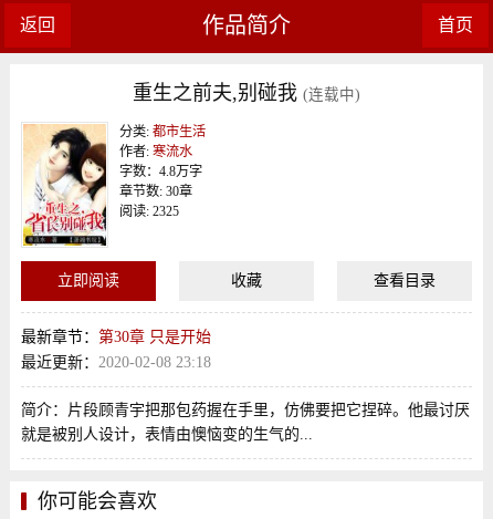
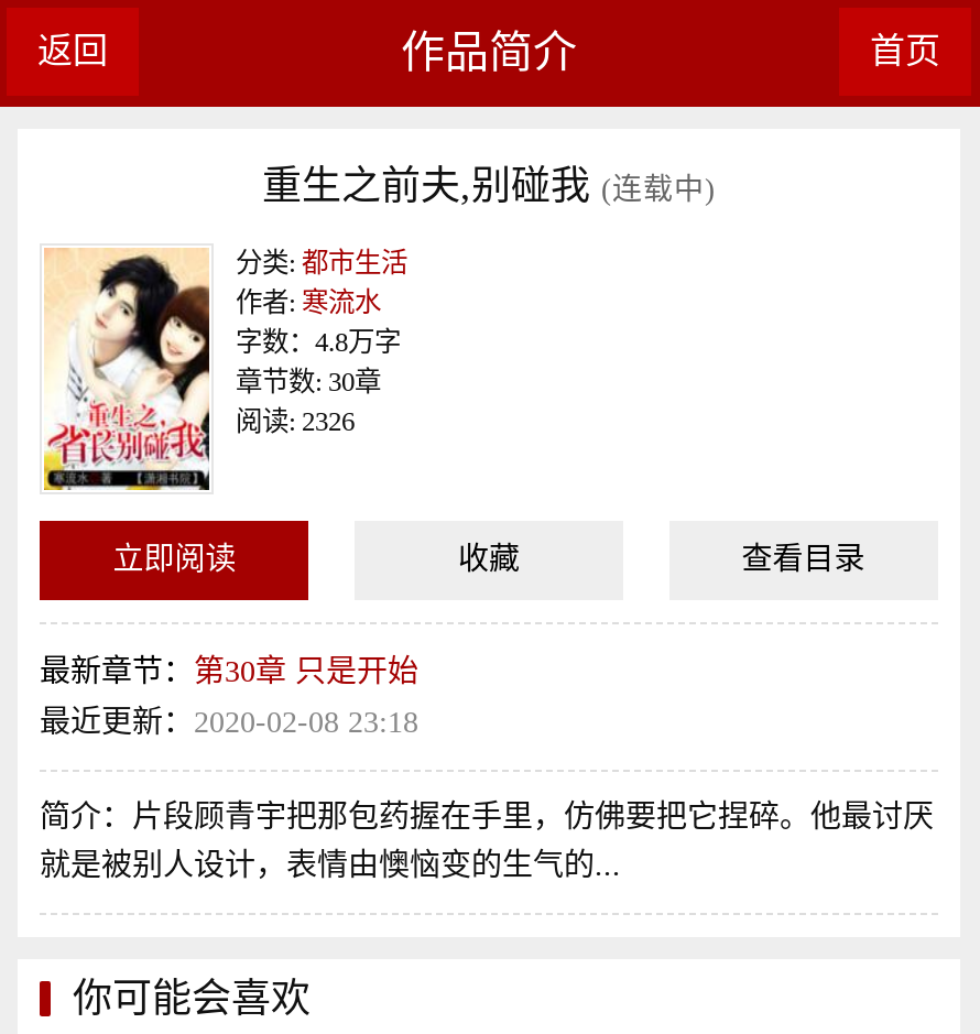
- 阅读: 2325
+ 阅读: 2326
